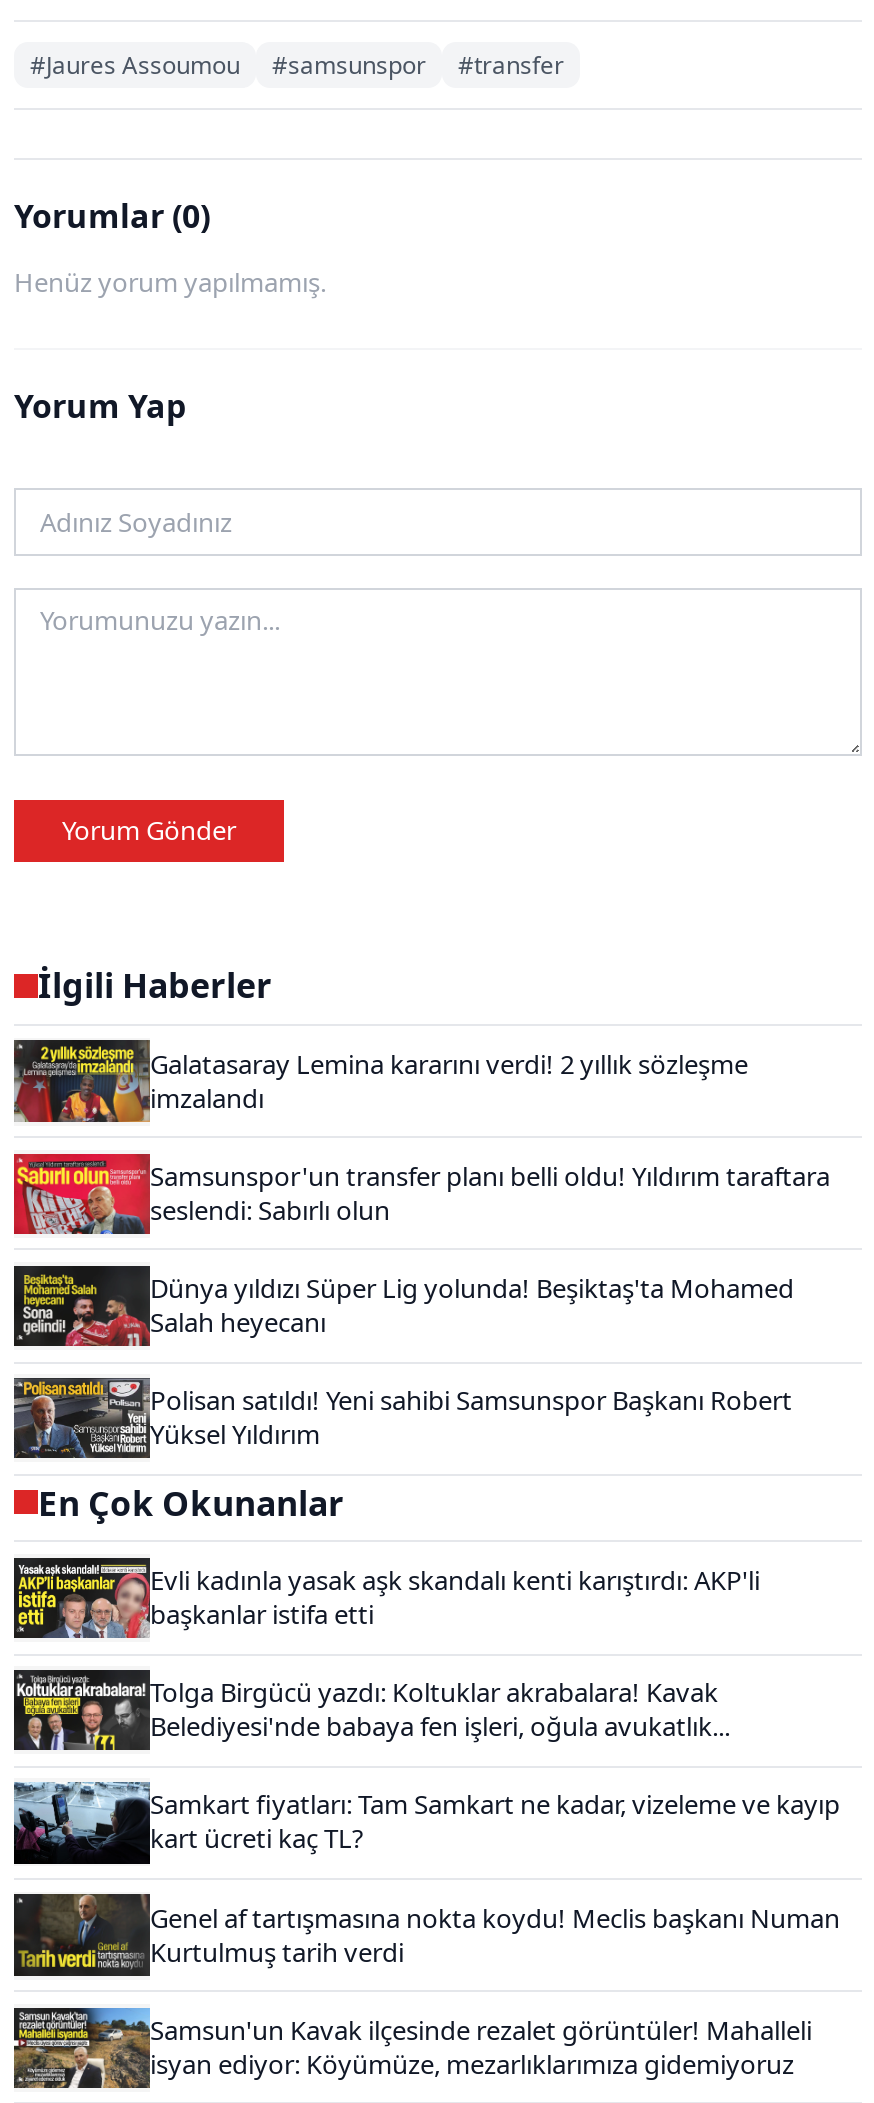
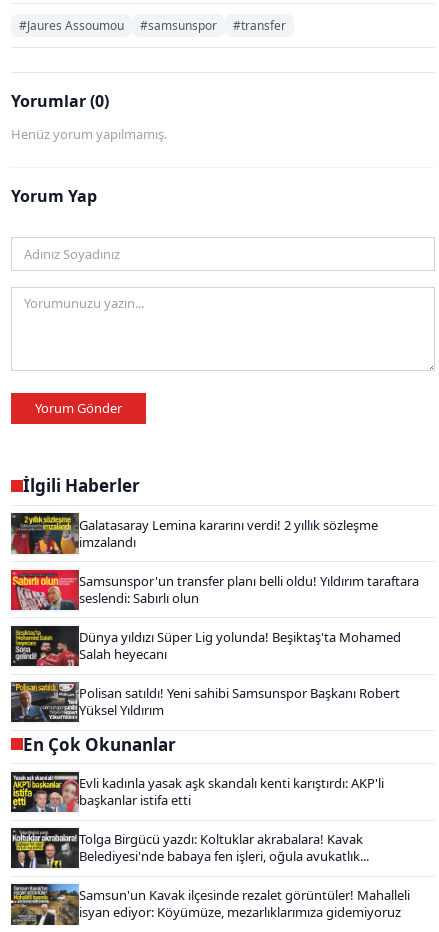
- [image]
- Samkart fiyatları: Tam Samkart ne kadar, vizeleme ve kayıp
- kart ücreti kaç TL?
- Genel af tartışmasına nokta koydu! Meclis başkanı Numan
- Kurtulmuş tarih verdi

- [image]
